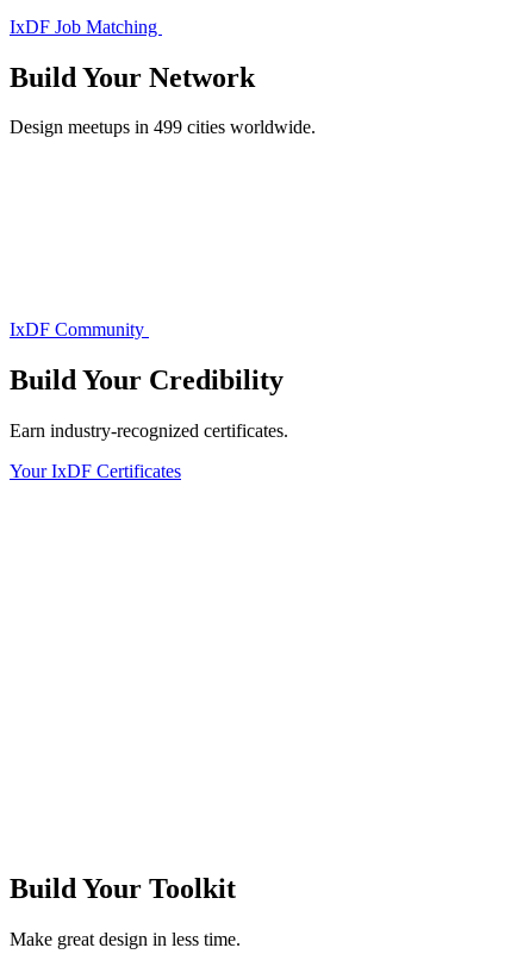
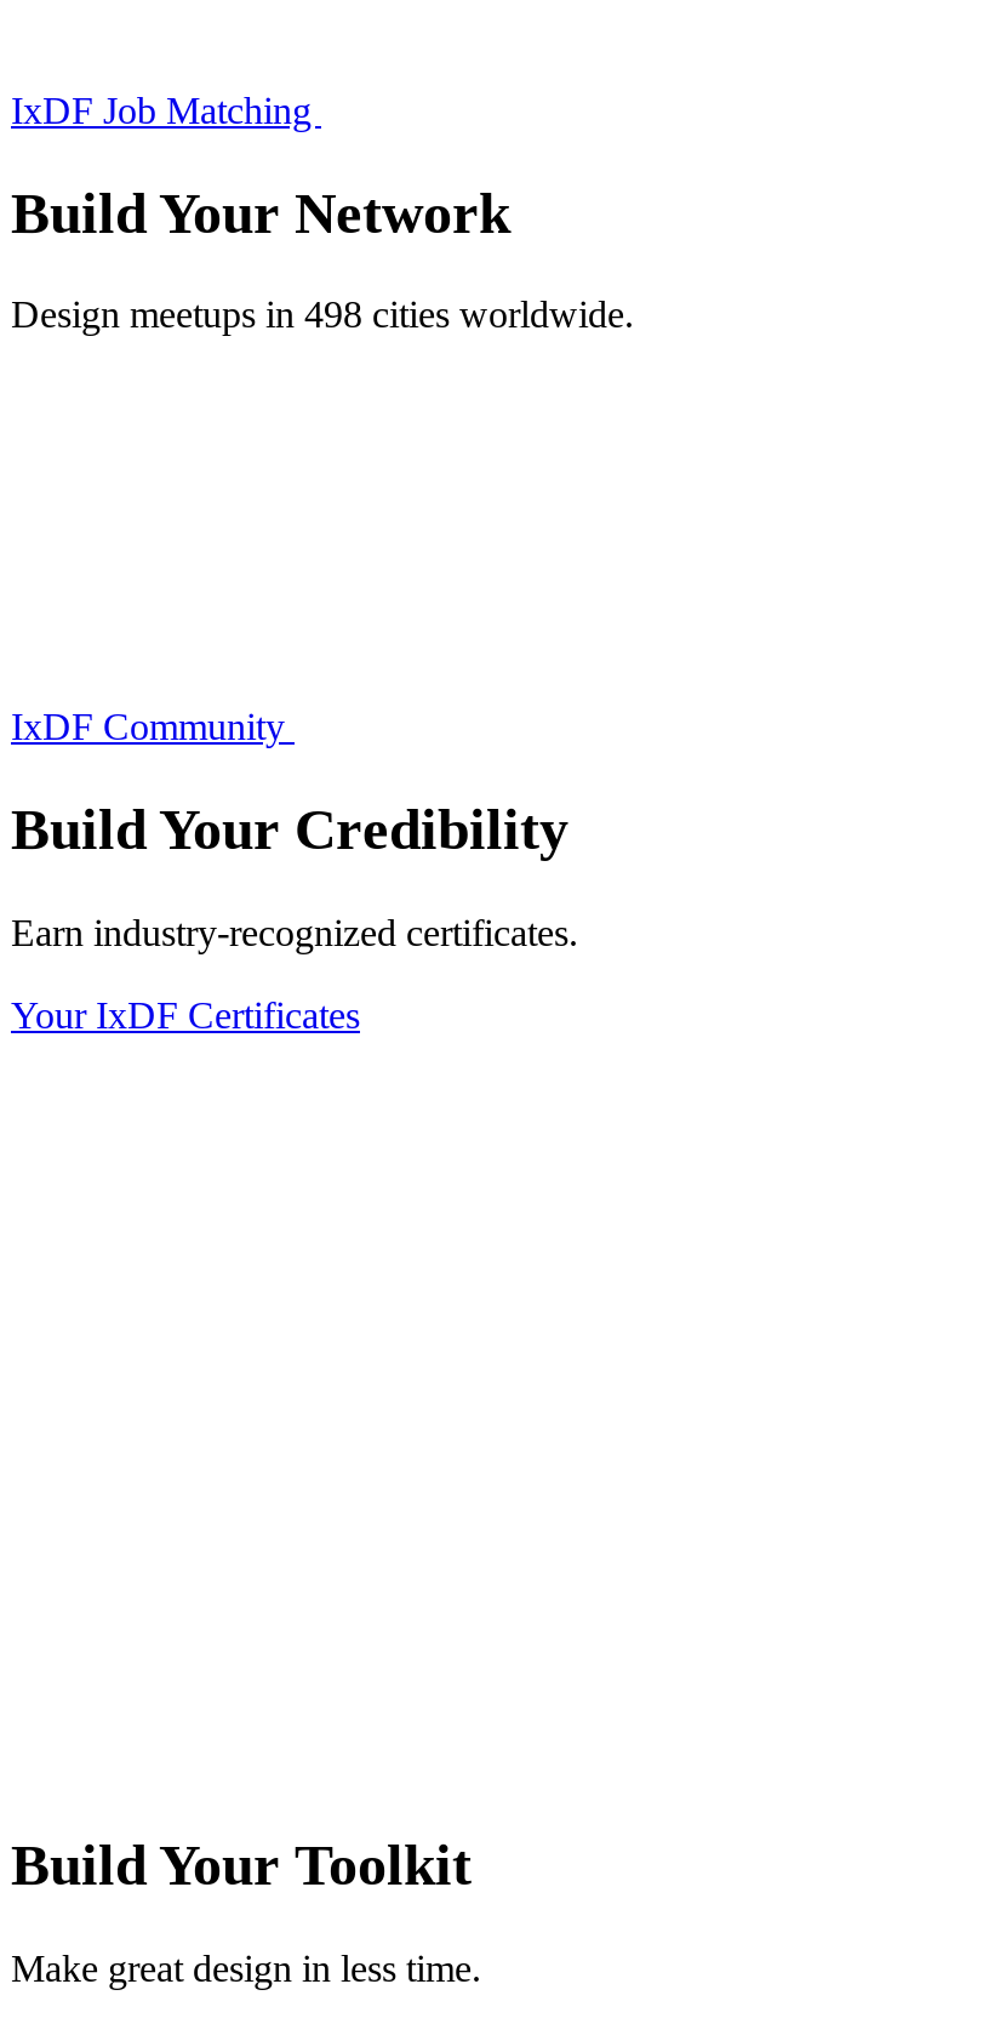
- Design meetups in 499 cities worldwide.
+ Design meetups in 498 cities worldwide.
